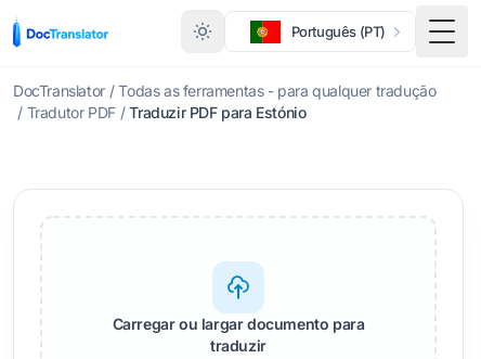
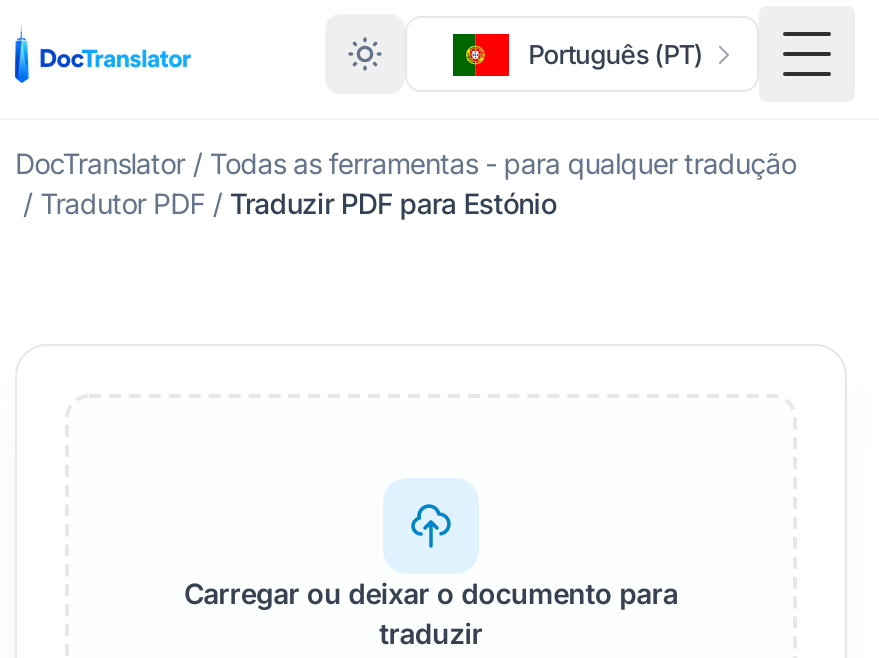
- Carregar ou largar documento para
+ Carregar ou deixar o documento para
